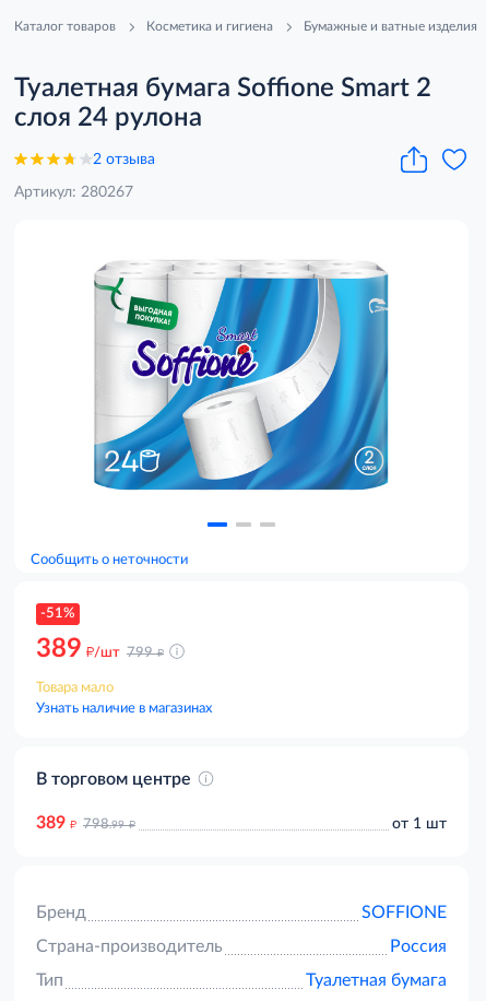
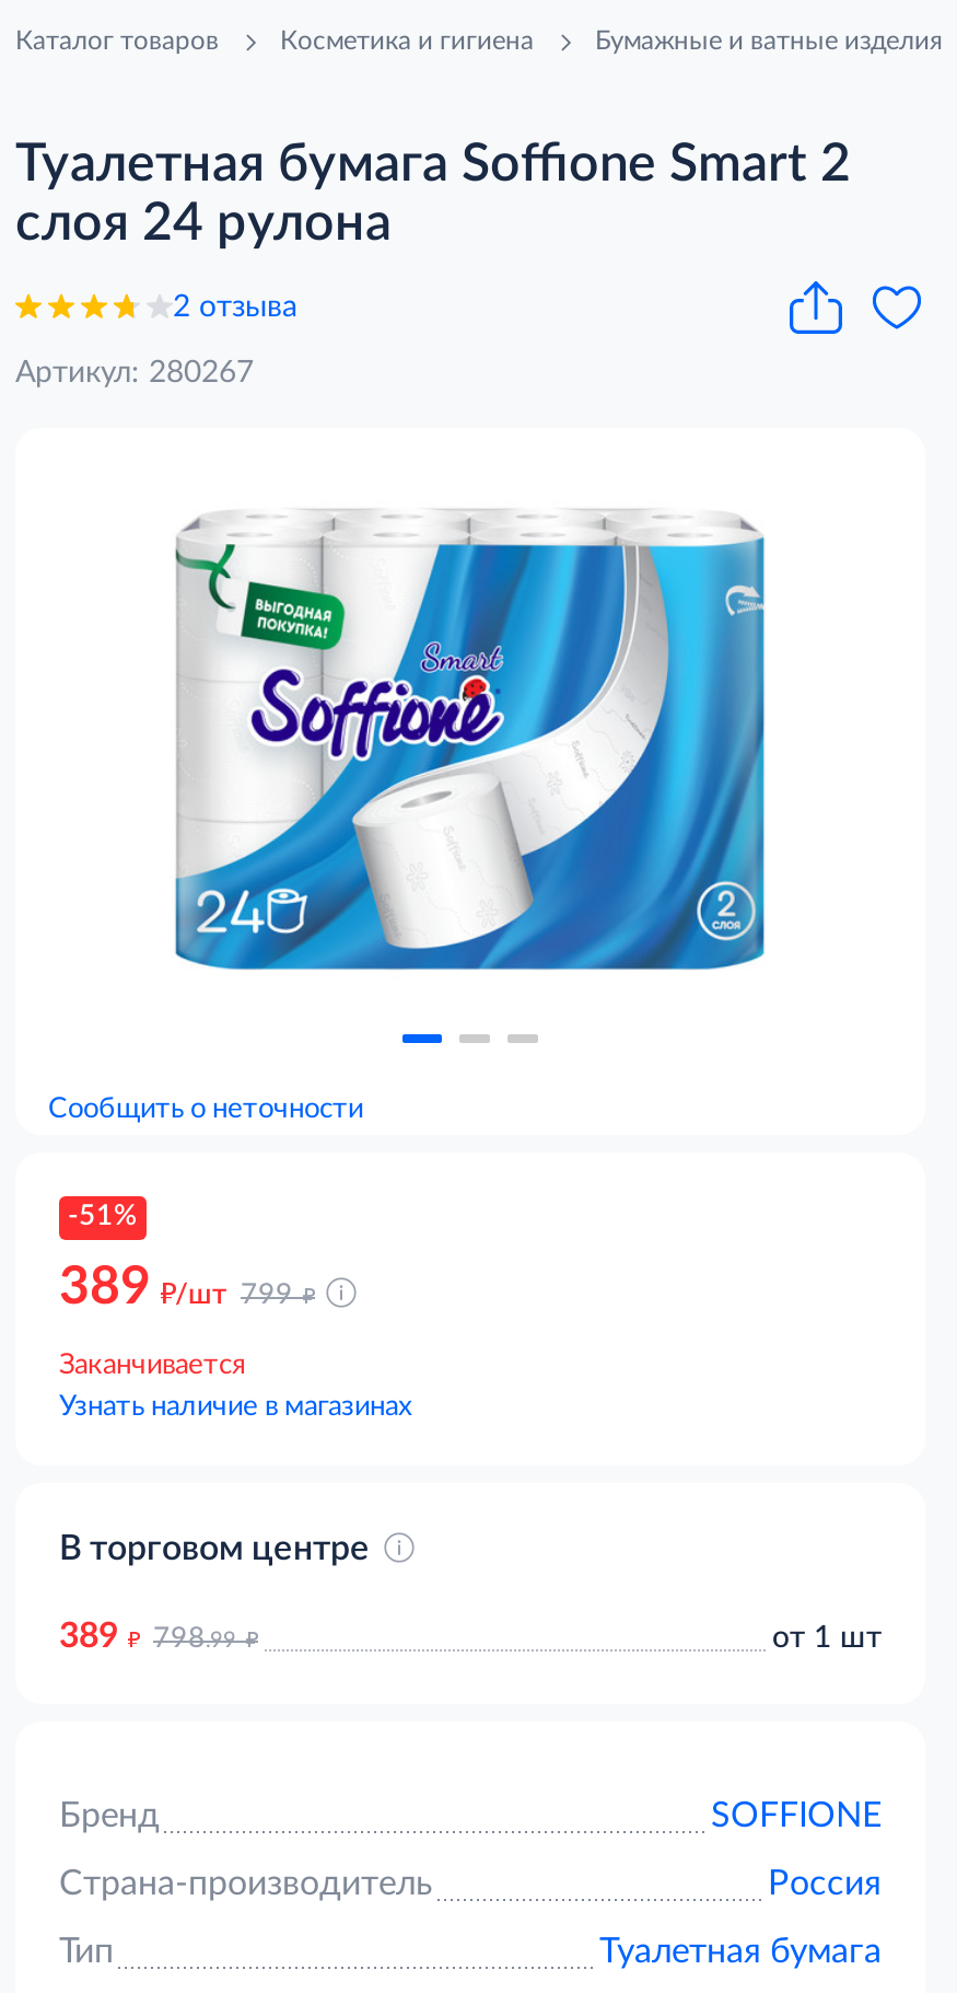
- Товара мало
+ Заканчивается
